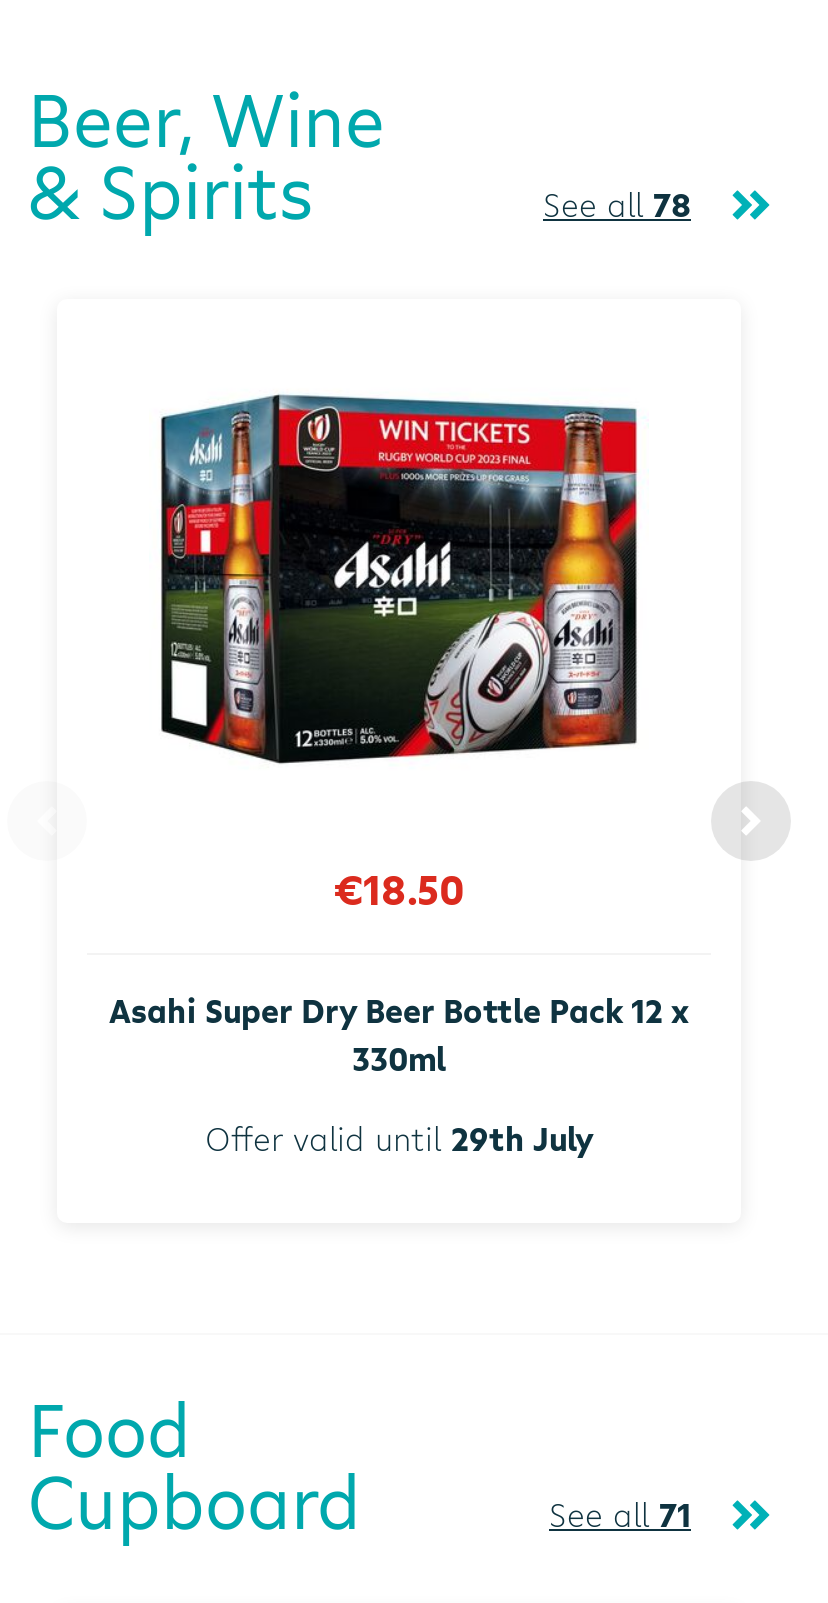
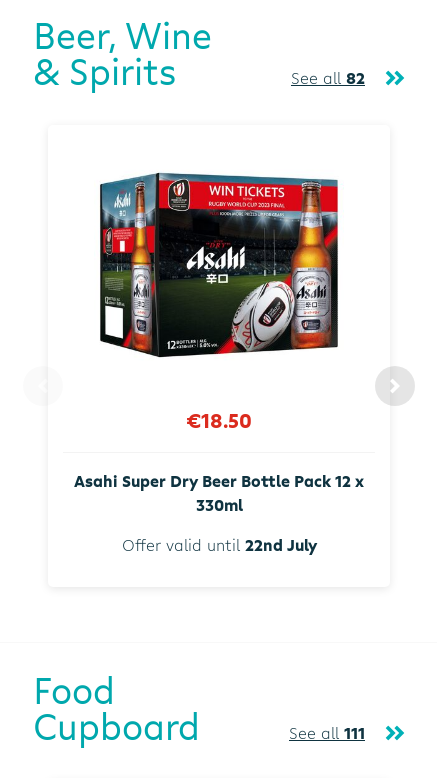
- See all 78
+ See all 82

- Offer valid until 29th July
+ Offer valid until 22nd July

- See all 71
+ See all 111
